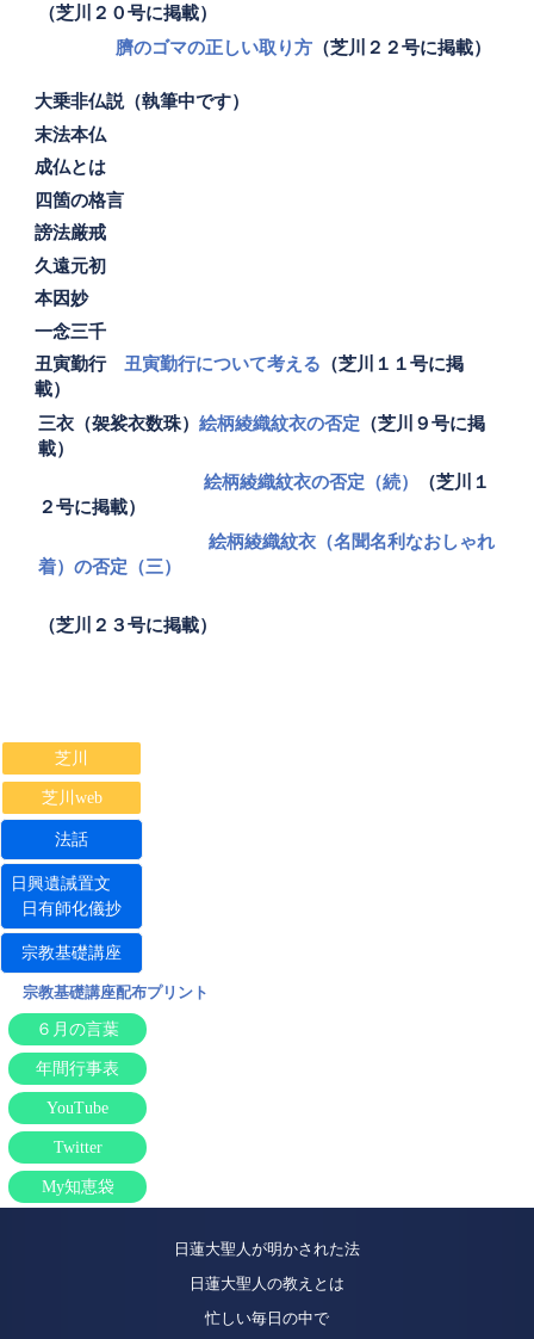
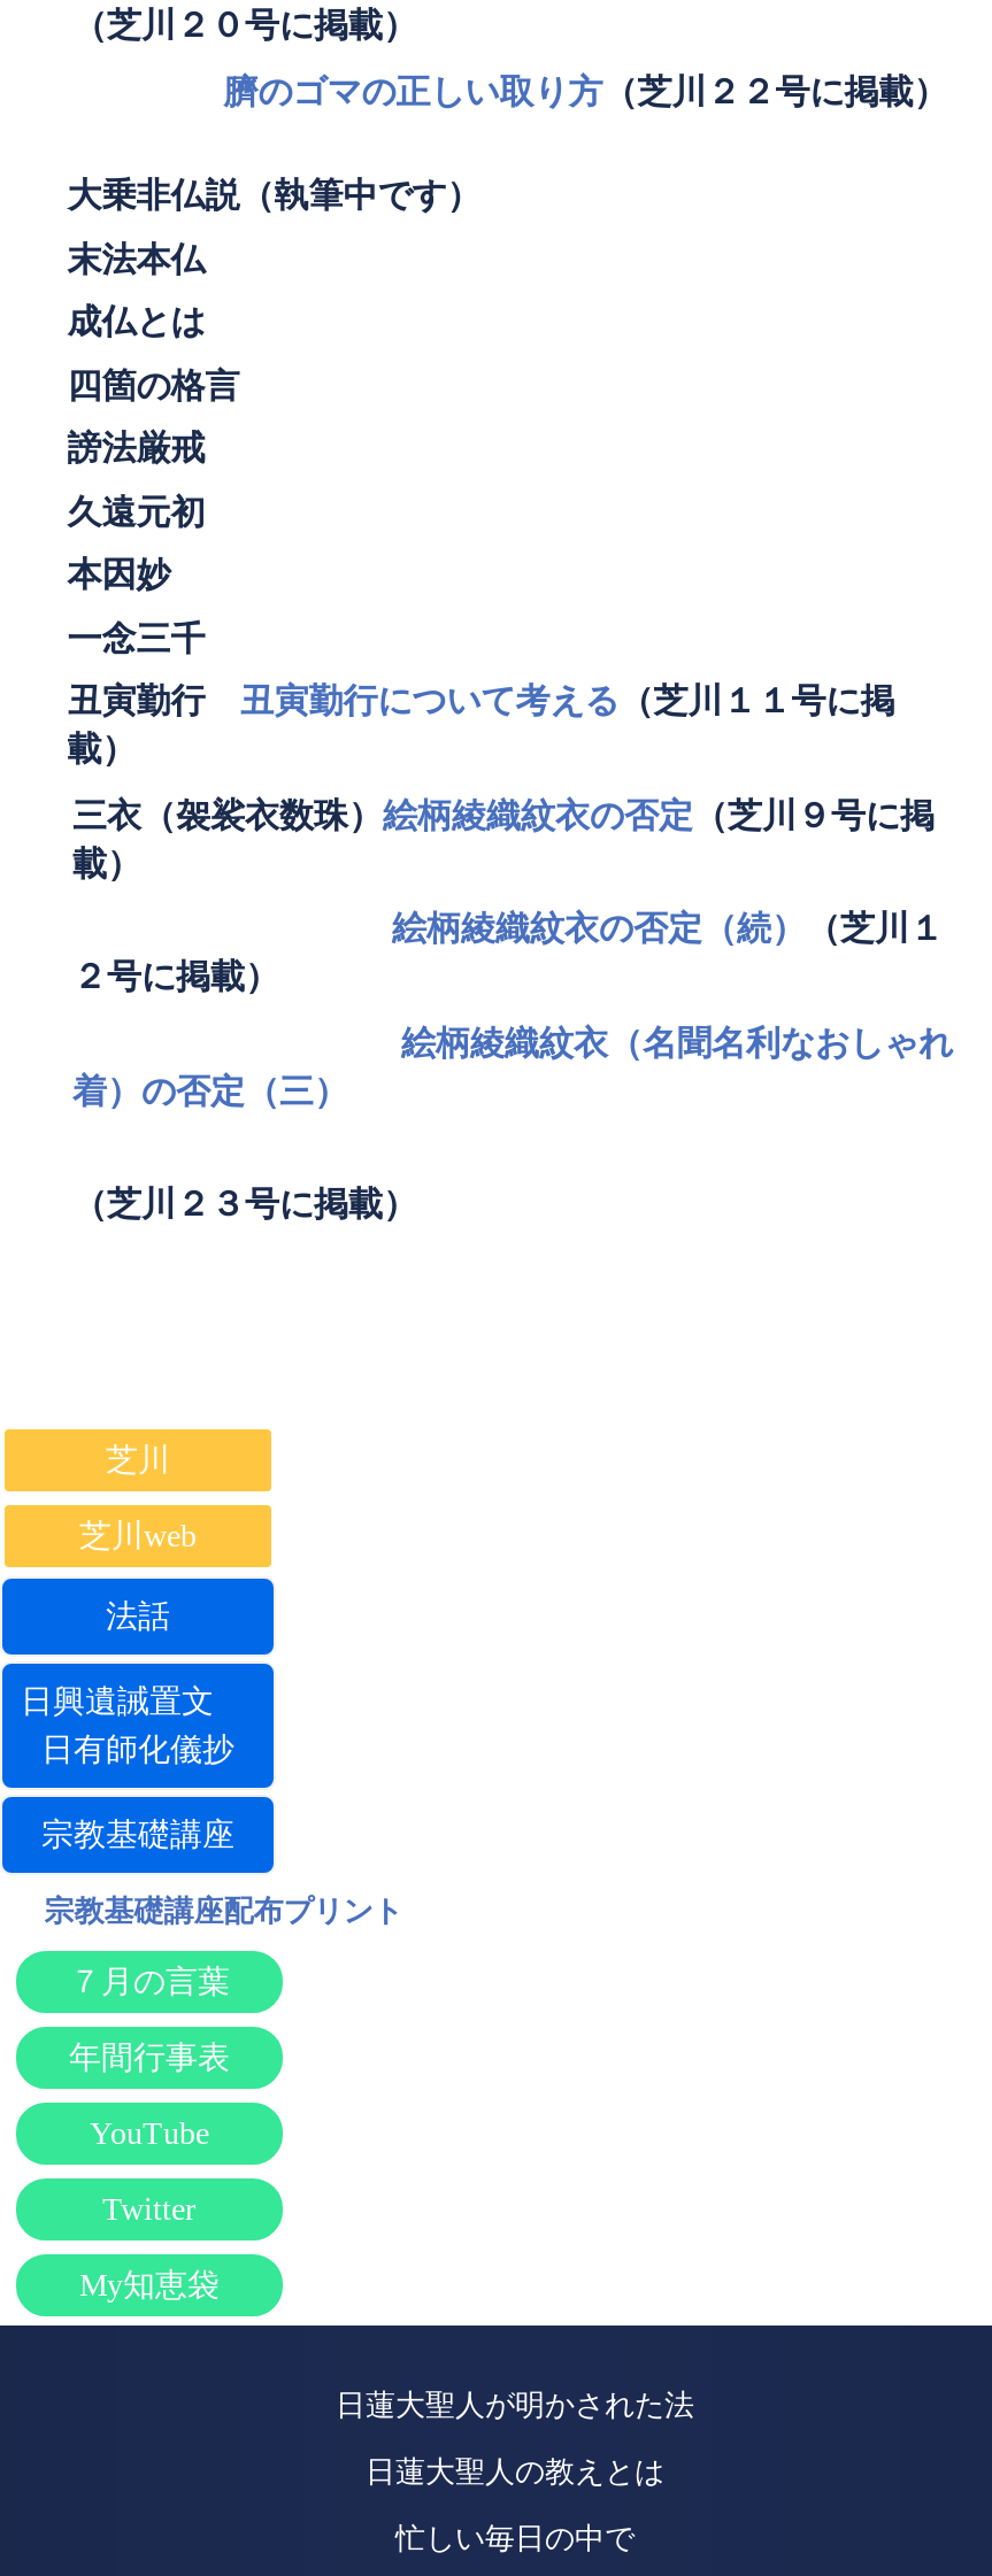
- ６月の言葉
+ ７月の言葉
